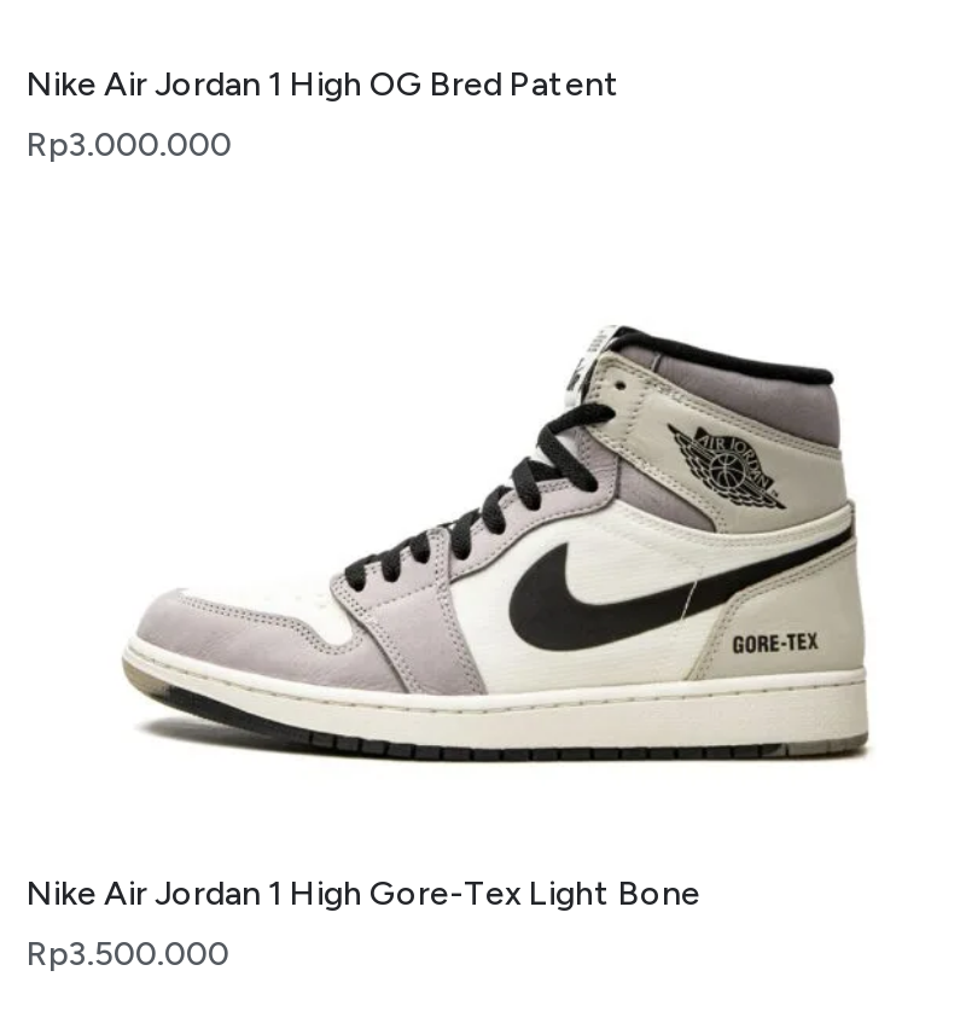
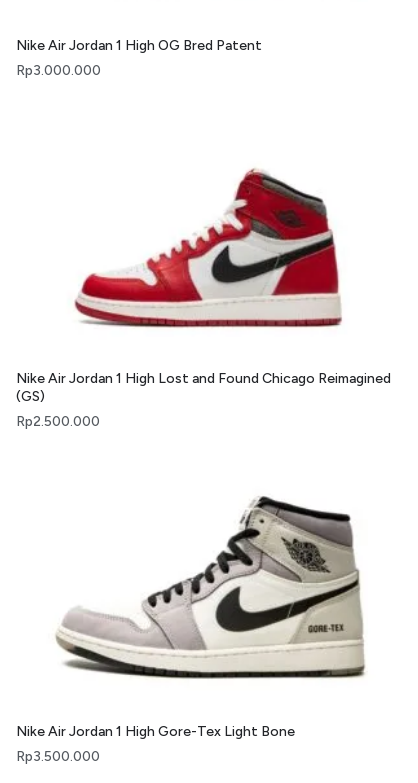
+ Nike Air Jordan 1 High Lost and Found Chicago Reimagined
+ (GS)
+ Rp2.500.000

+ [image]
